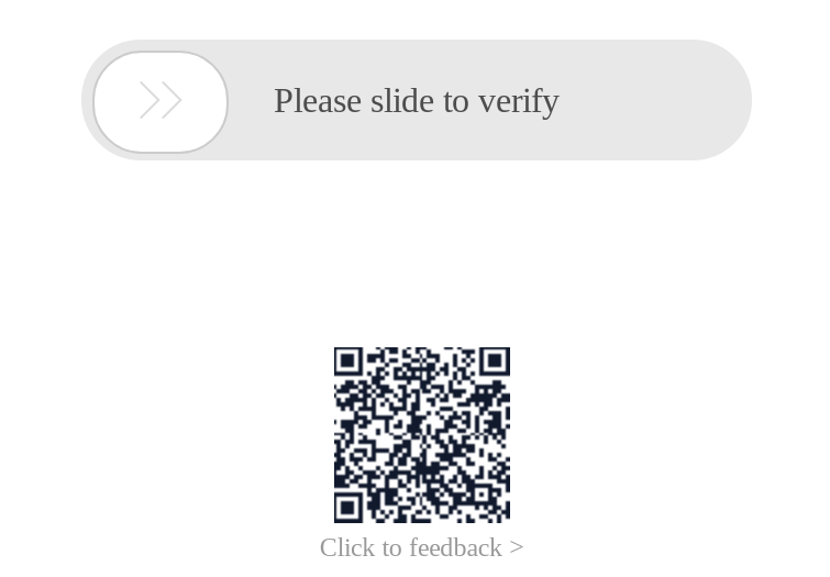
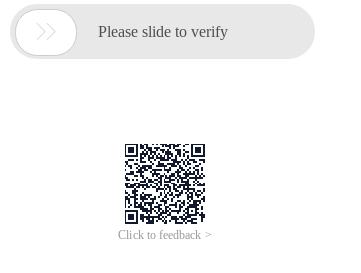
- [image]
+ [image]
